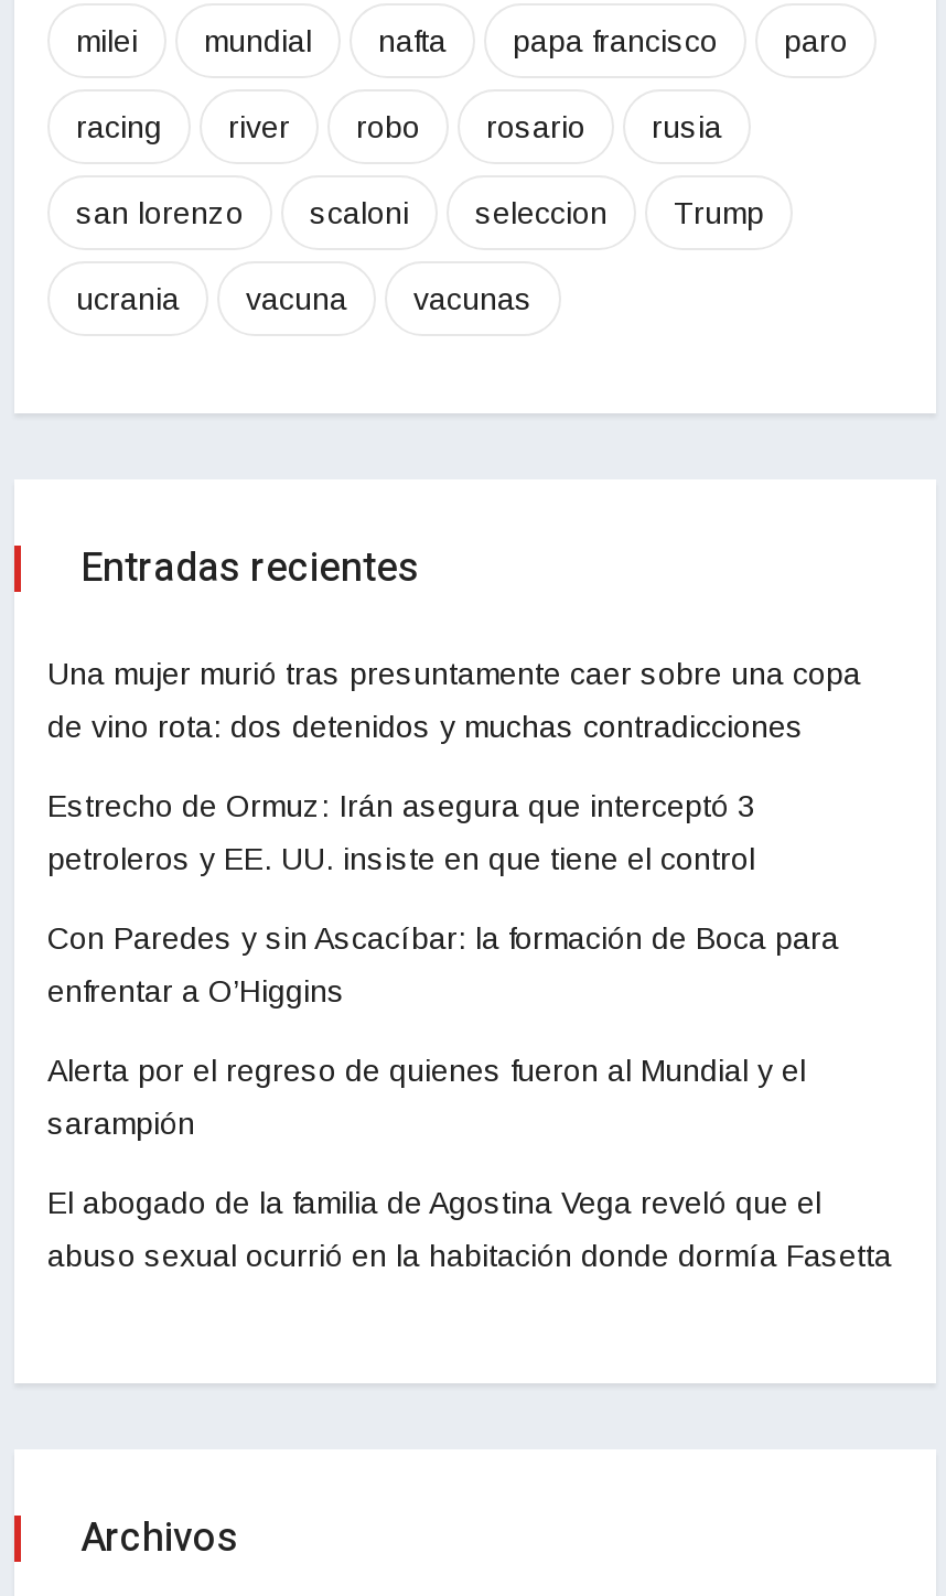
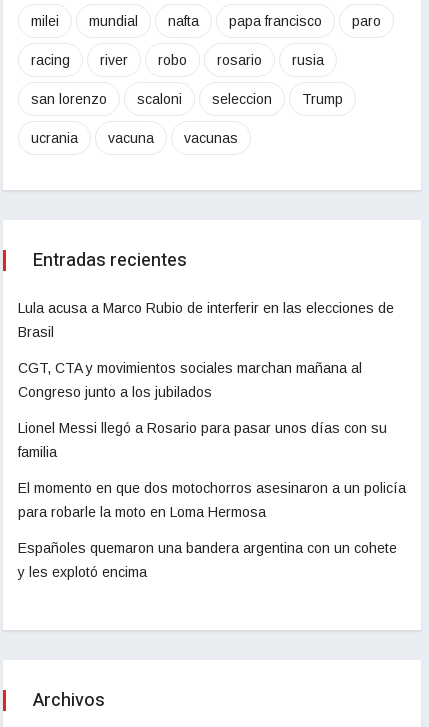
- Una mujer murió tras presuntamente caer sobre una copa
+ Lula acusa a Marco Rubio de interferir en las elecciones de

- de vino rota: dos detenidos y muchas contradicciones
+ Brasil

- Estrecho de Ormuz: Irán asegura que interceptó 3
+ CGT, CTA y movimientos sociales marchan mañana al

- petroleros y EE. UU. insiste en que tiene el control
+ Congreso junto a los jubilados

- Con Paredes y sin Ascacíbar: la formación de Boca para
+ Lionel Messi llegó a Rosario para pasar unos días con su

- enfrentar a O’Higgins
+ familia

- Alerta por el regreso de quienes fueron al Mundial y el
+ El momento en que dos motochorros asesinaron a un policía

- sarampión
+ para robarle la moto en Loma Hermosa

- El abogado de la familia de Agostina Vega reveló que el
+ Españoles quemaron una bandera argentina con un cohete

- abuso sexual ocurrió en la habitación donde dormía Fasetta
+ y les explotó encima
